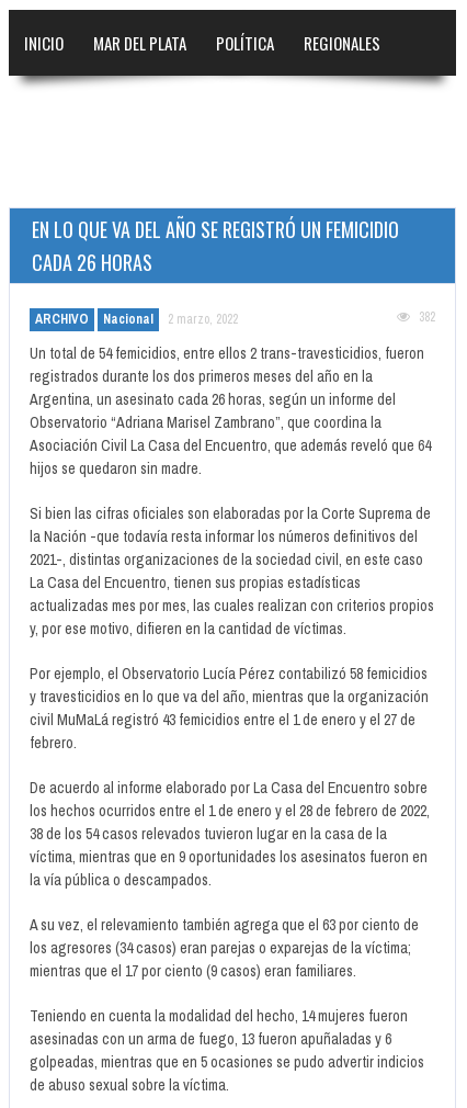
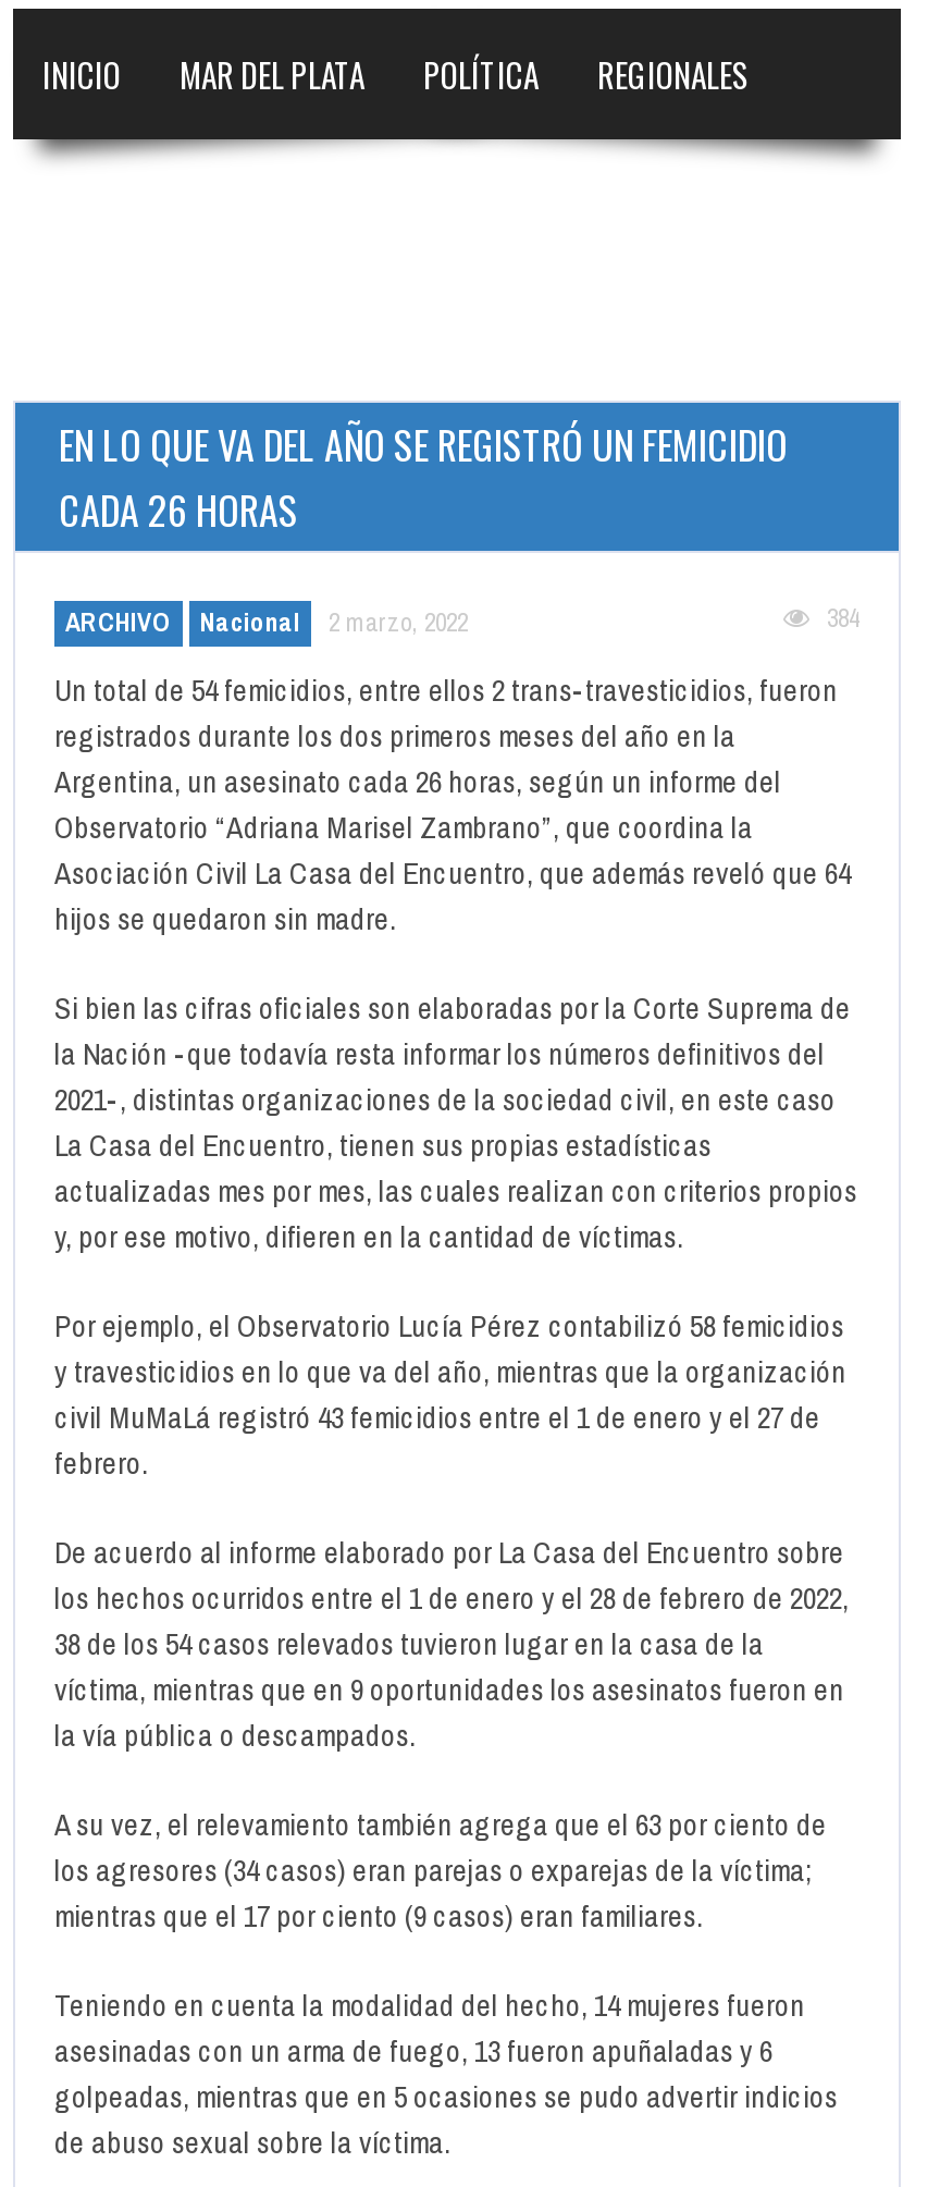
- 382
+ 384
